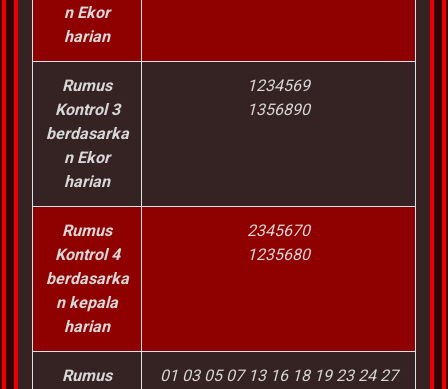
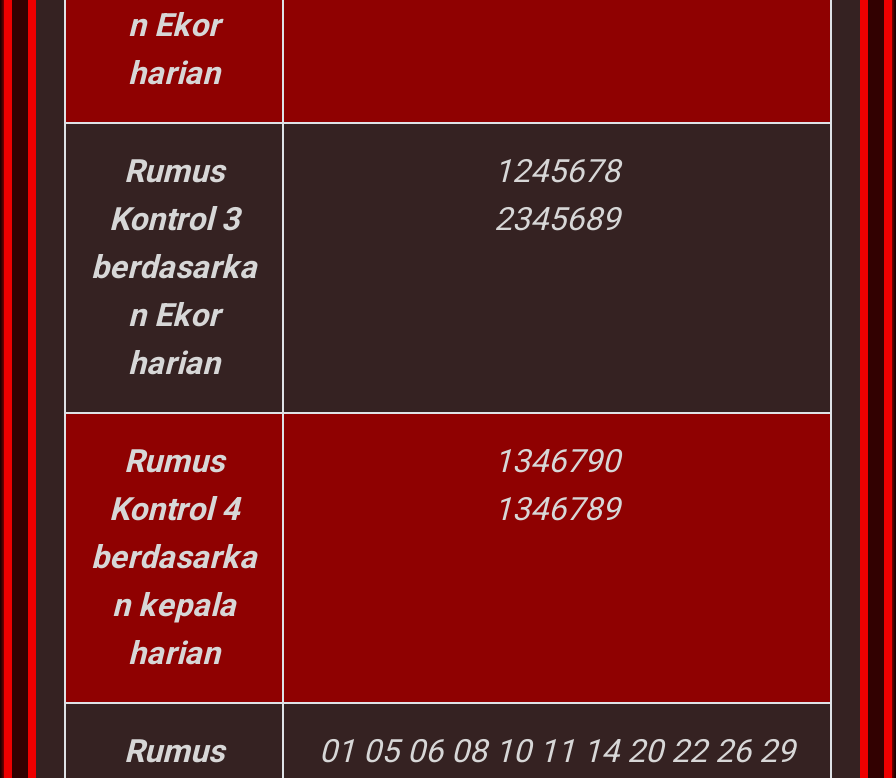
- 1234569
+ 1245678

- 1356890
+ 2345689

- 2345670
+ 1346790

- 1235680
+ 1346789

- 01 03 05 07 13 16 18 19 23 24 27
+ 01 05 06 08 10 11 14 20 22 26 29
